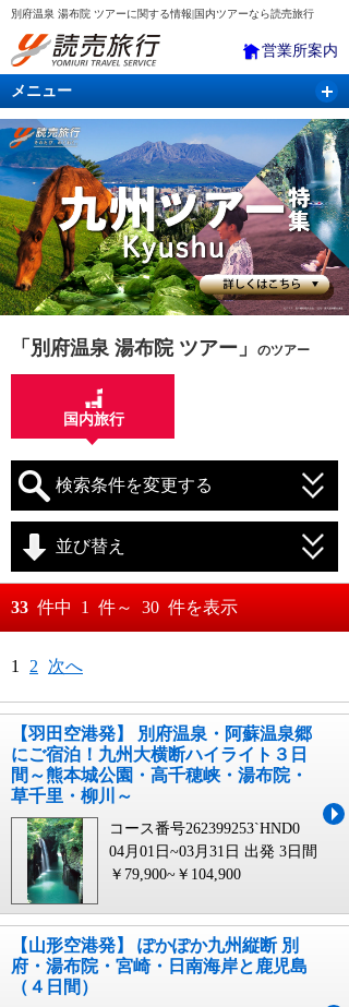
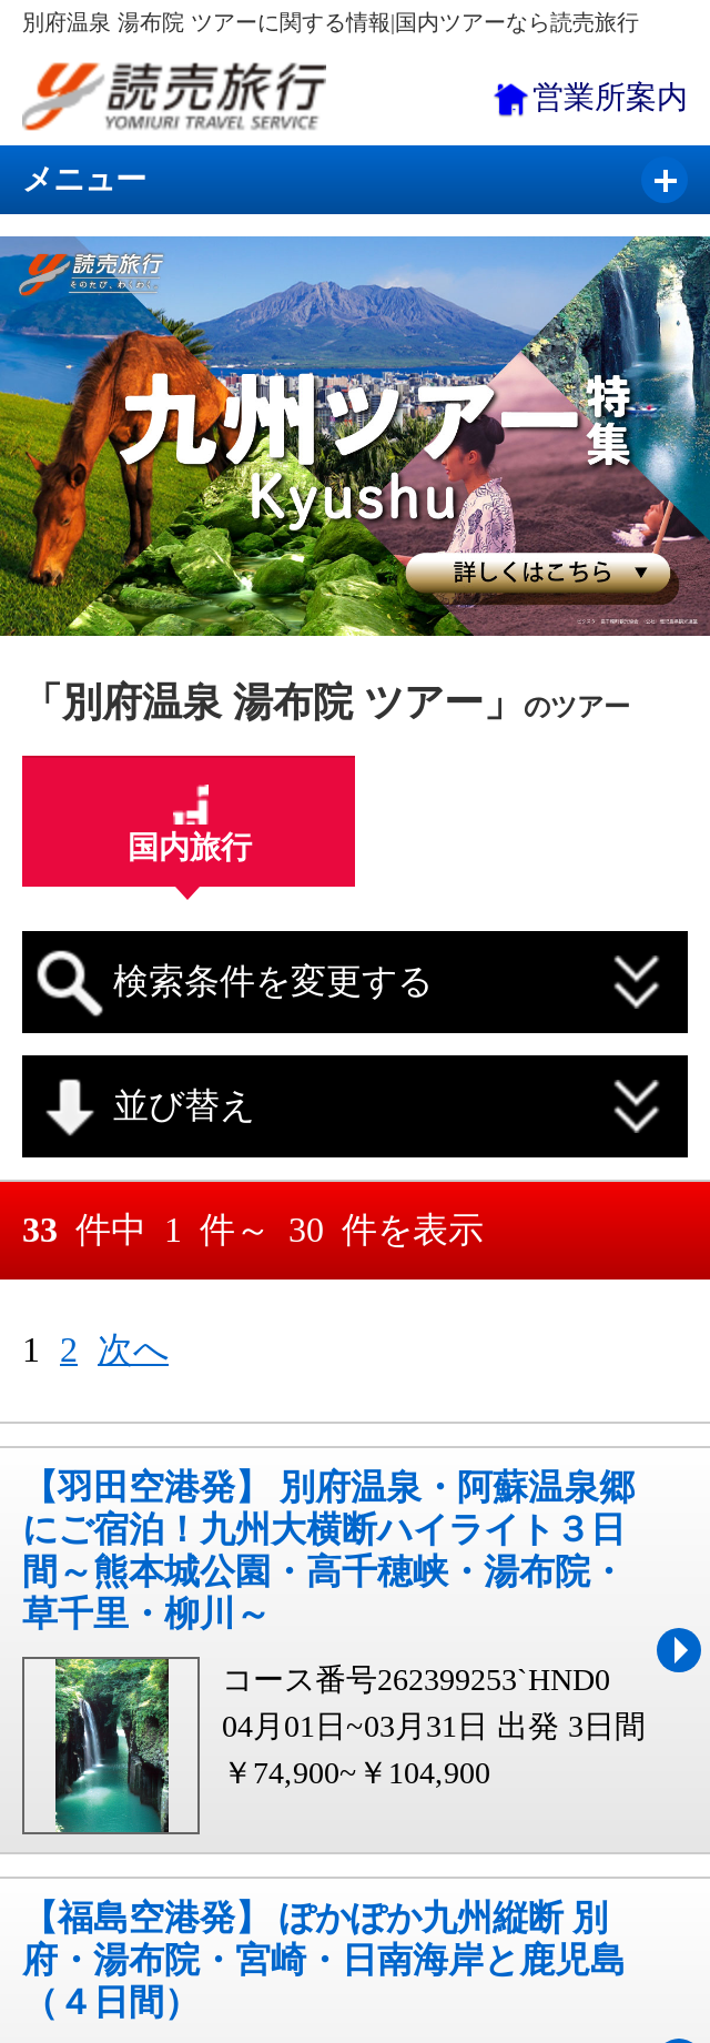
- ￥79,900~￥104,900
+ ￥74,900~￥104,900

- 【山形空港発】 ぽかぽか九州縦断 別
+ 【福島空港発】 ぽかぽか九州縦断 別
